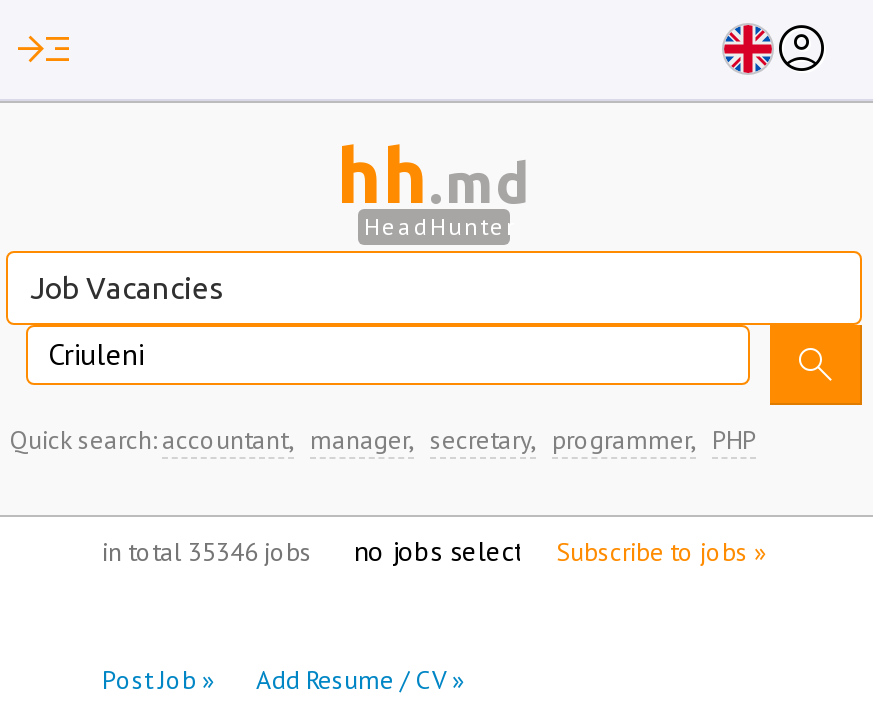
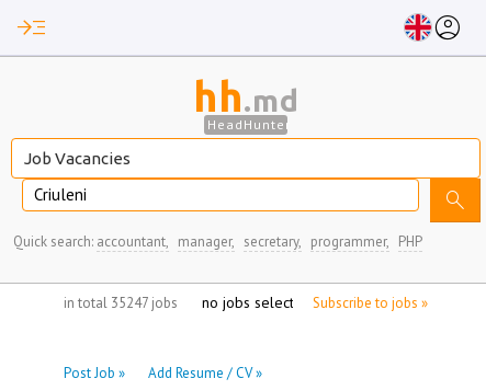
- in total 35346 jobs
+ in total 35247 jobs
